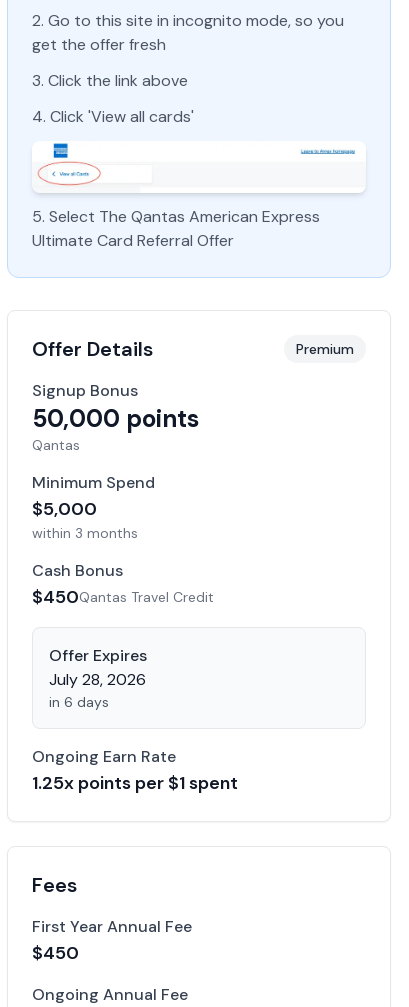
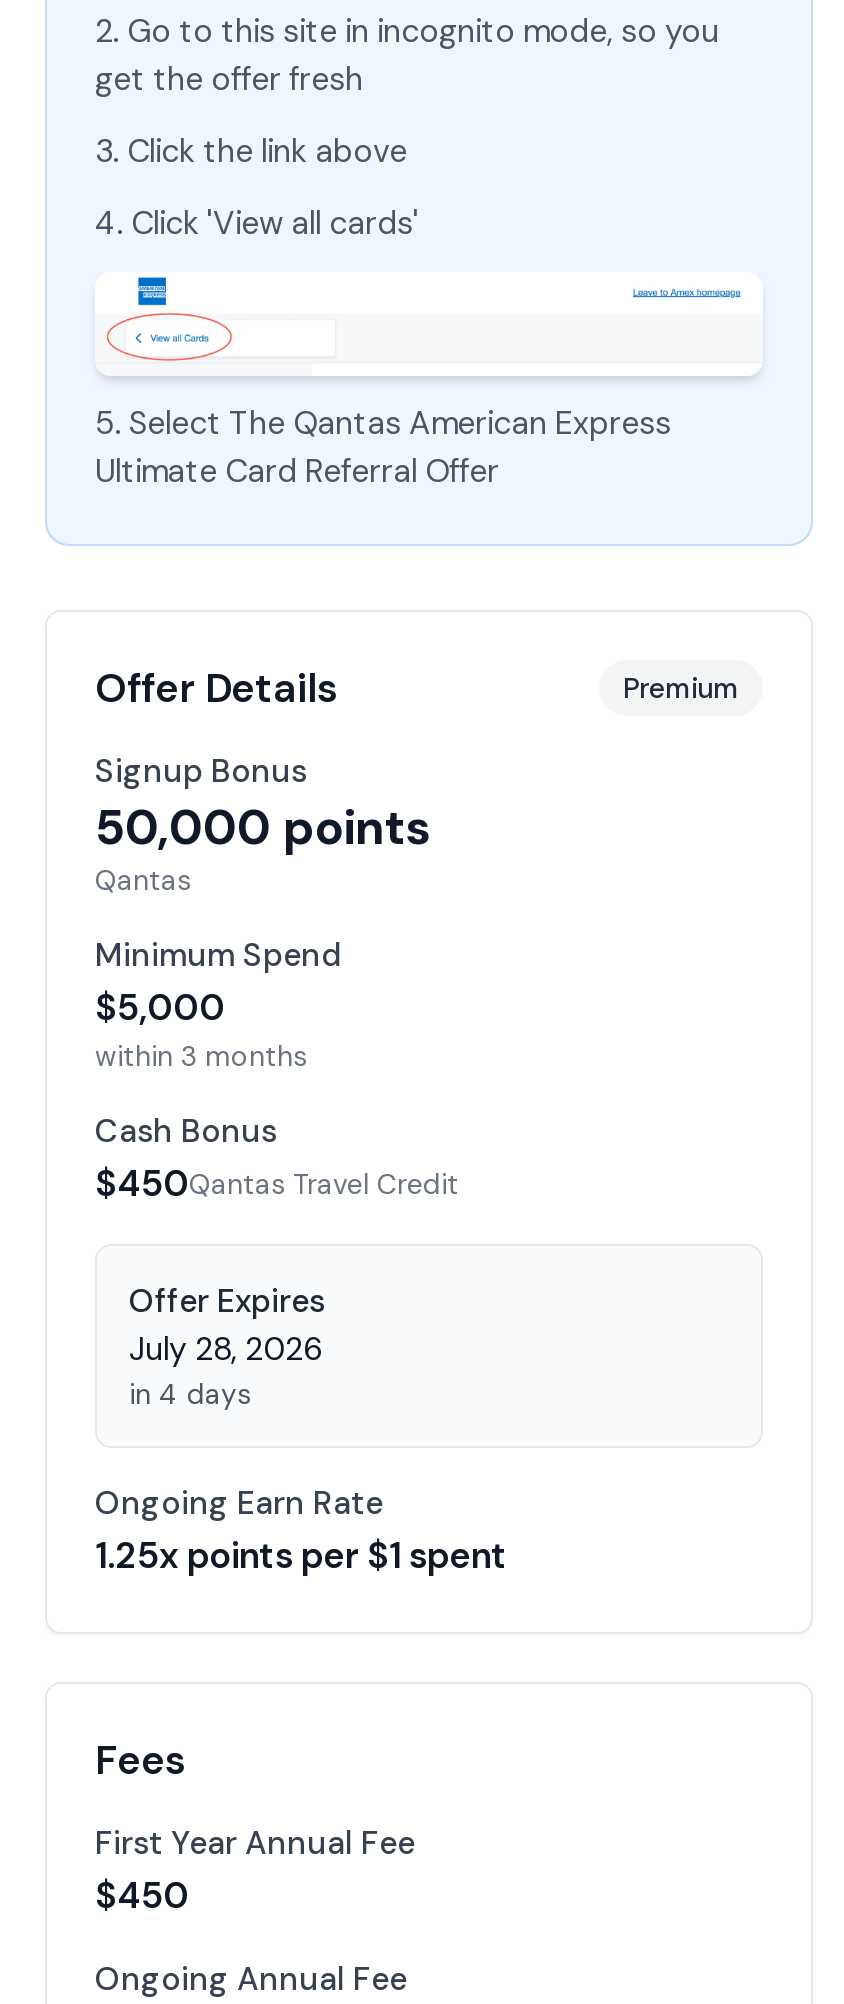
- in 6 days
+ in 4 days
